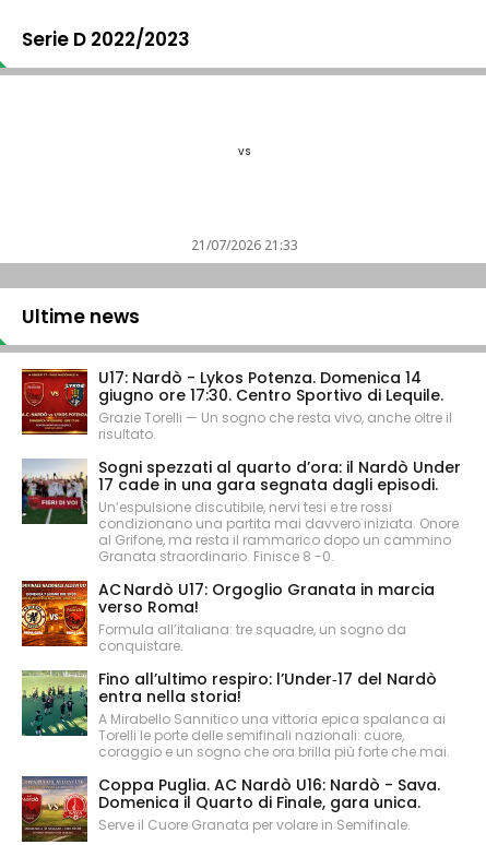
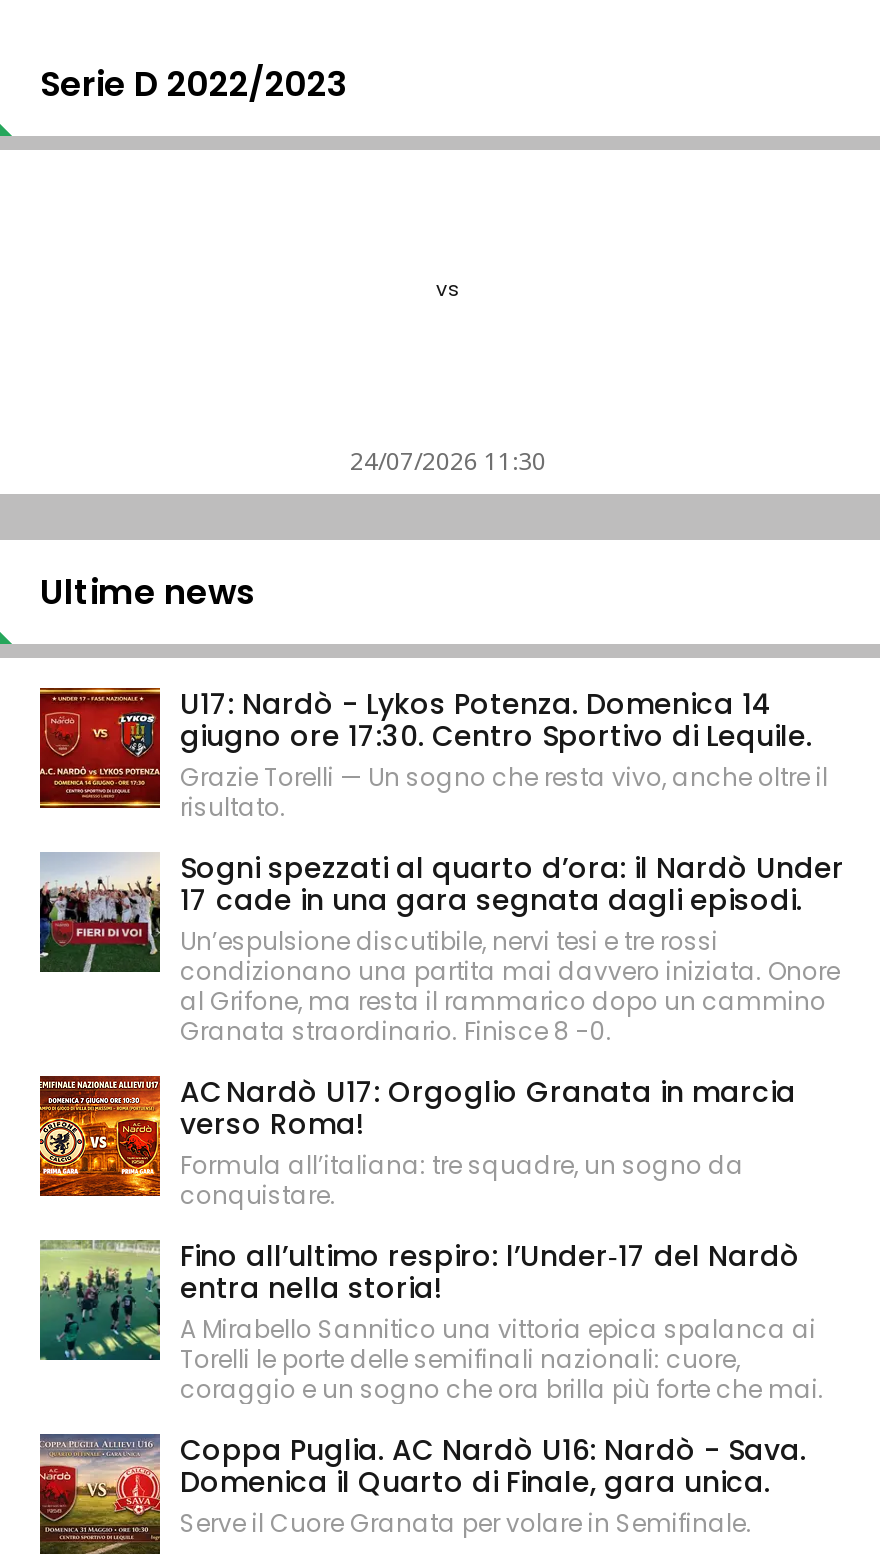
- 21/07/2026 21:33
+ 24/07/2026 11:30
